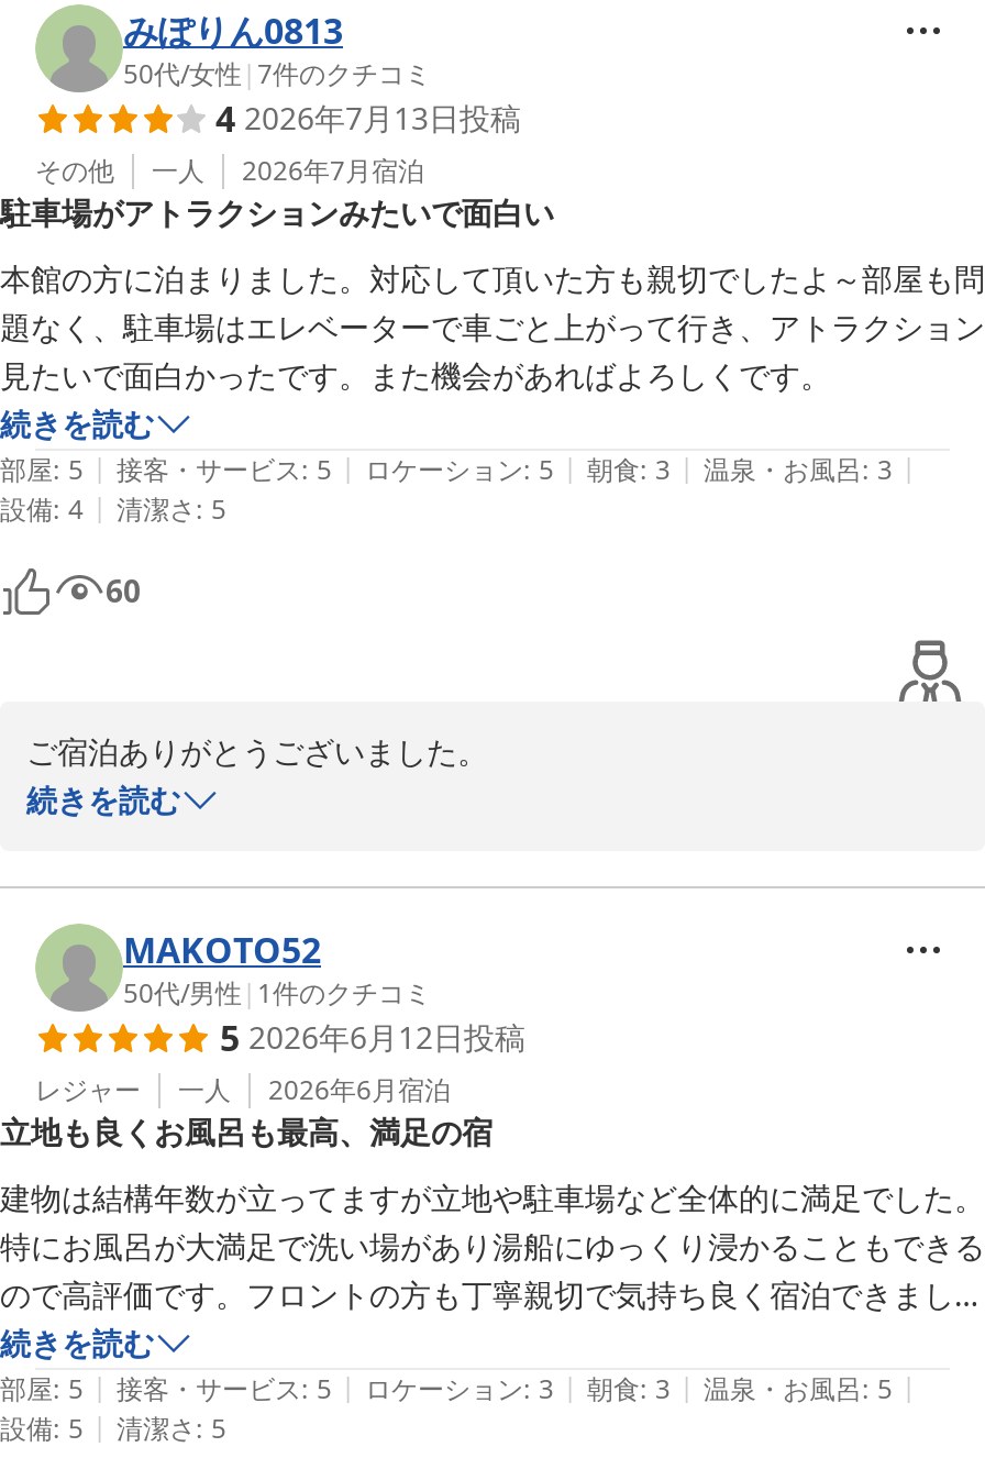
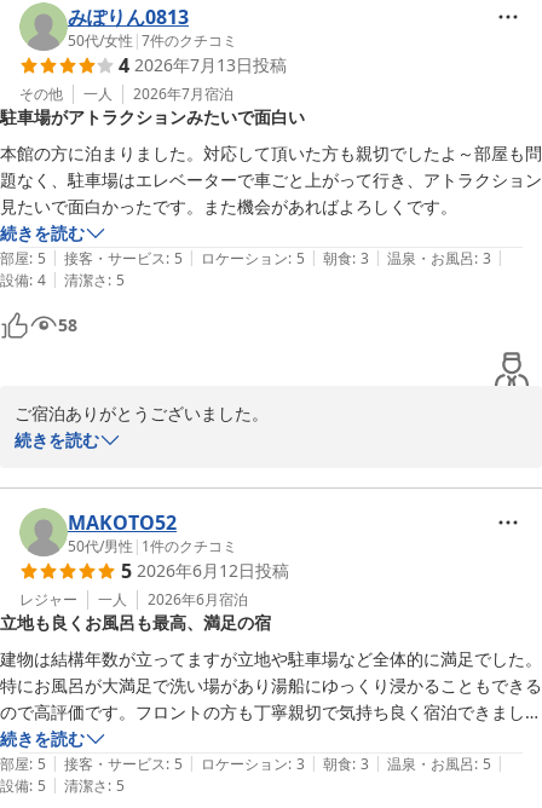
- 60
+ 58
